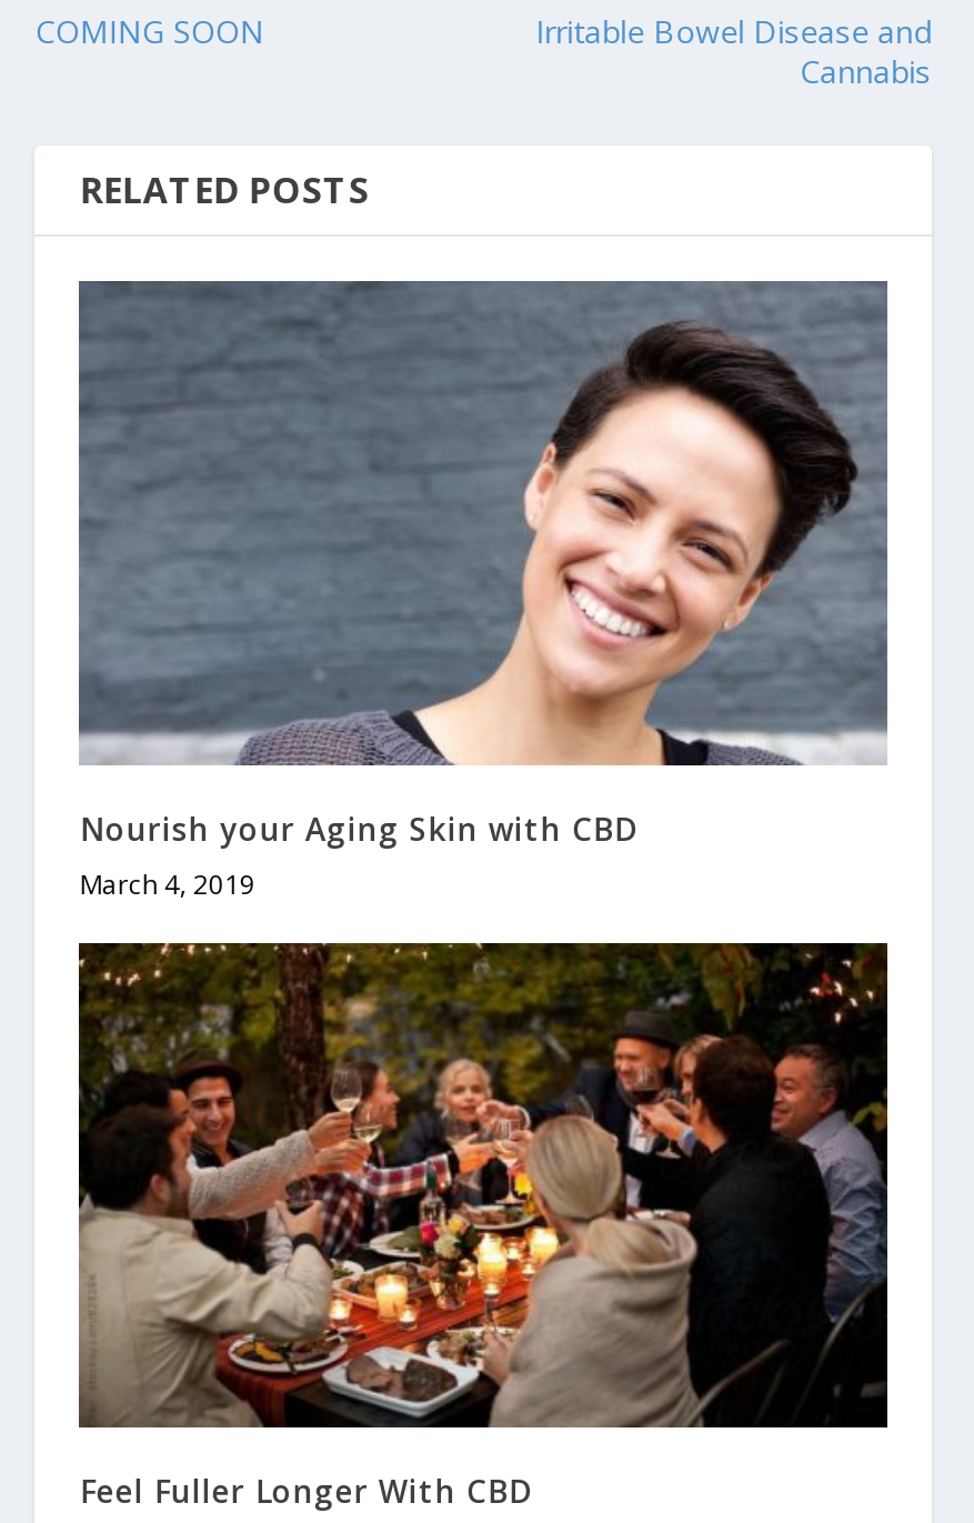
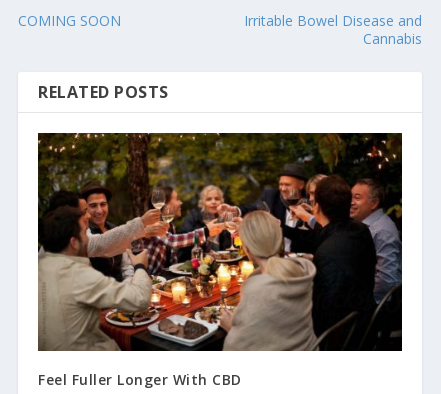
- [image]
- Nourish your Aging Skin with CBD
- March 4, 2019
